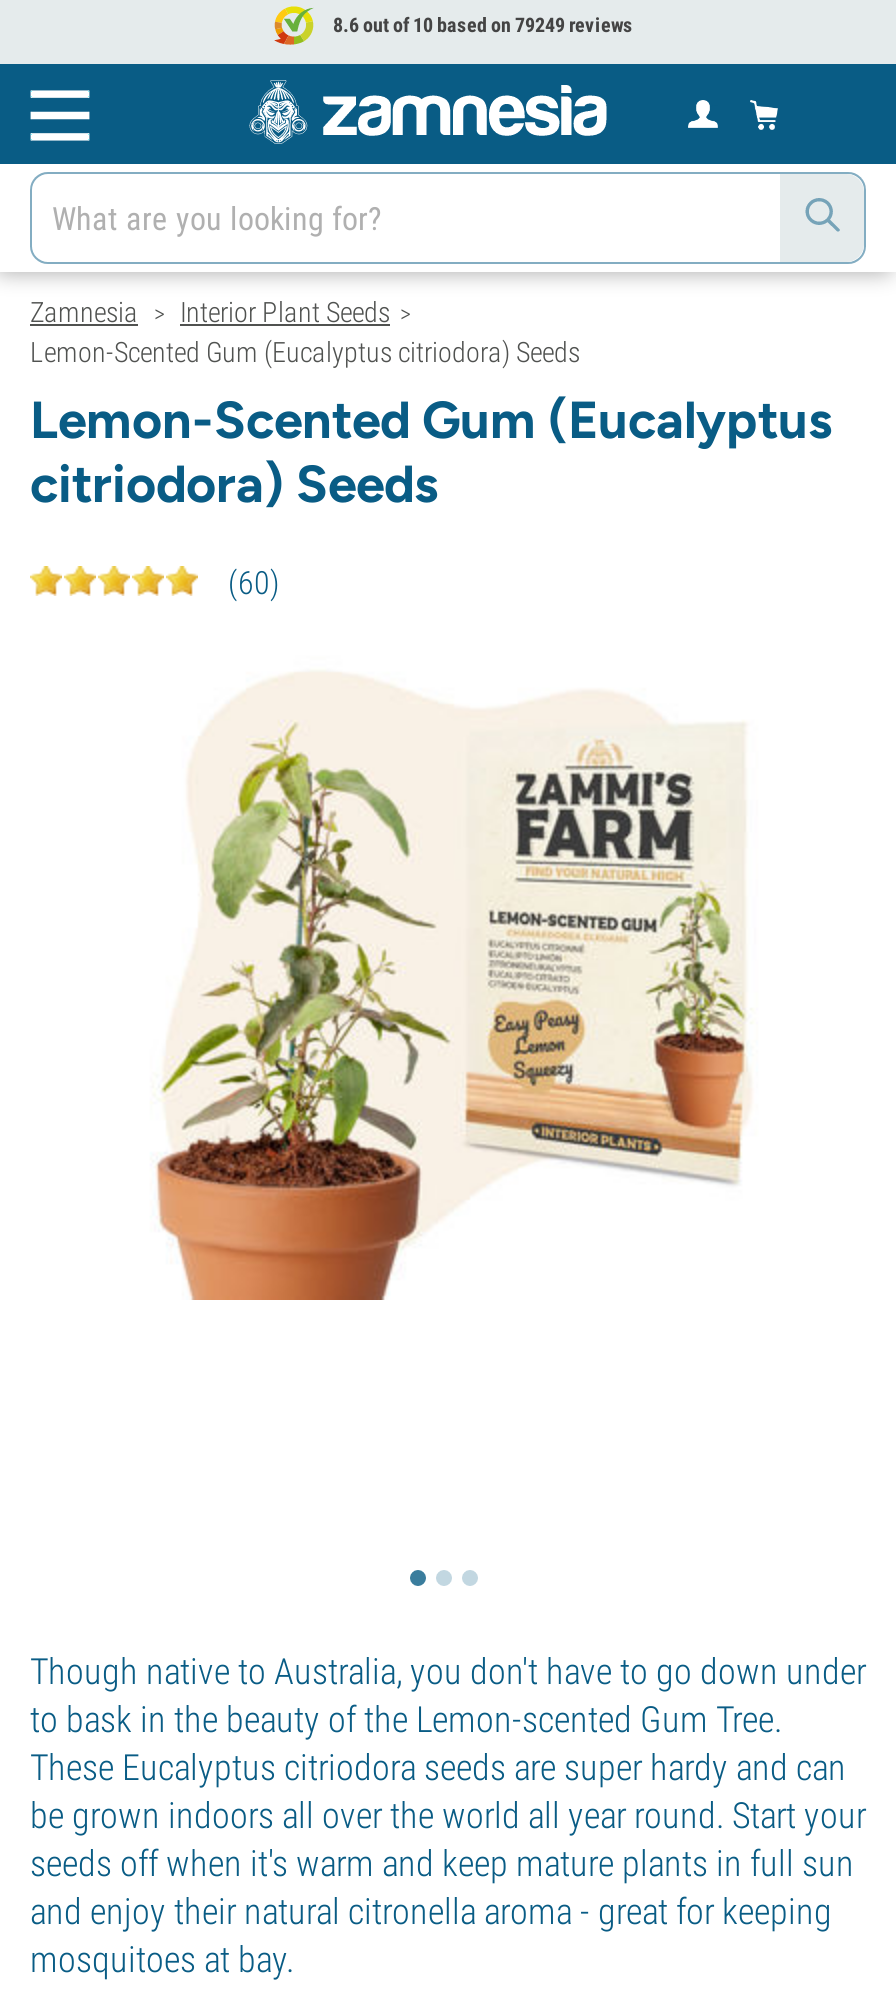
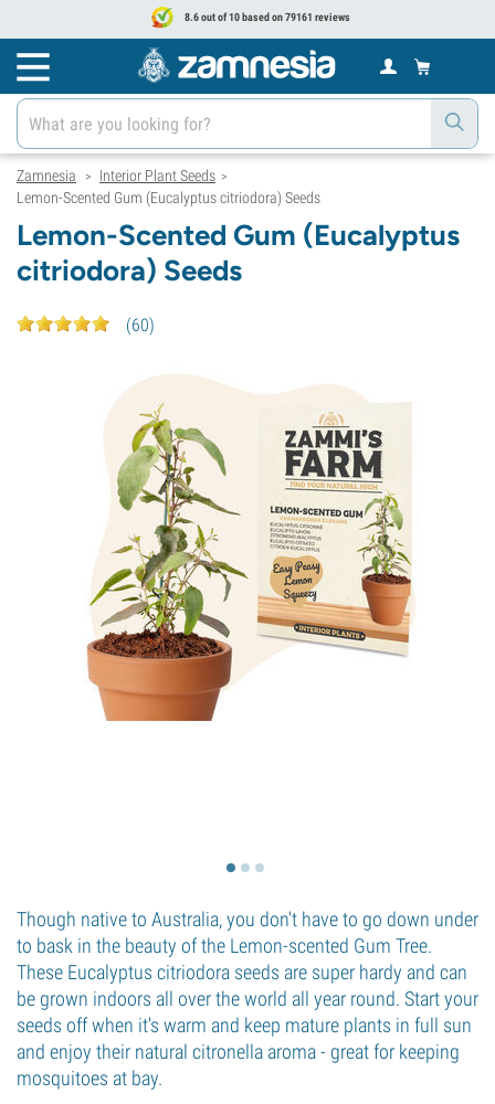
- 8.6 out of 10 based on 79249 reviews
+ 8.6 out of 10 based on 79161 reviews
